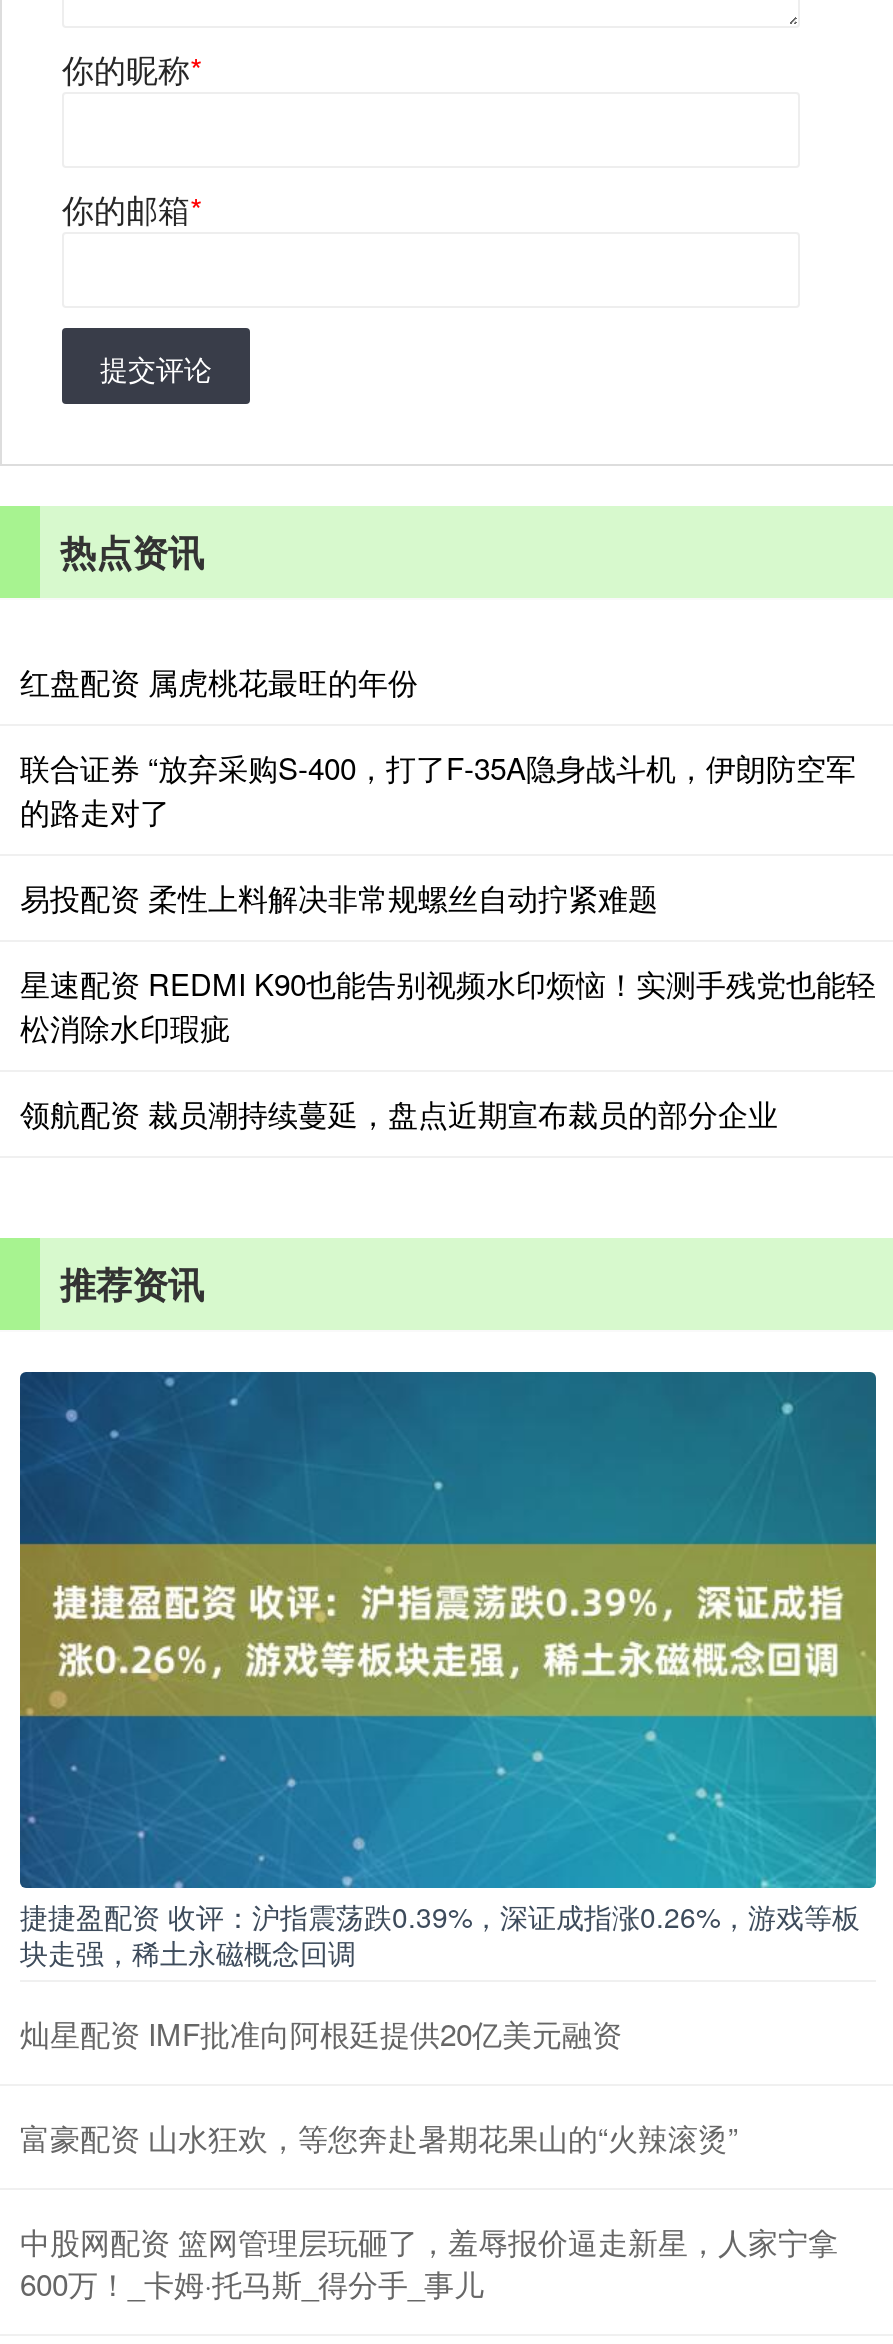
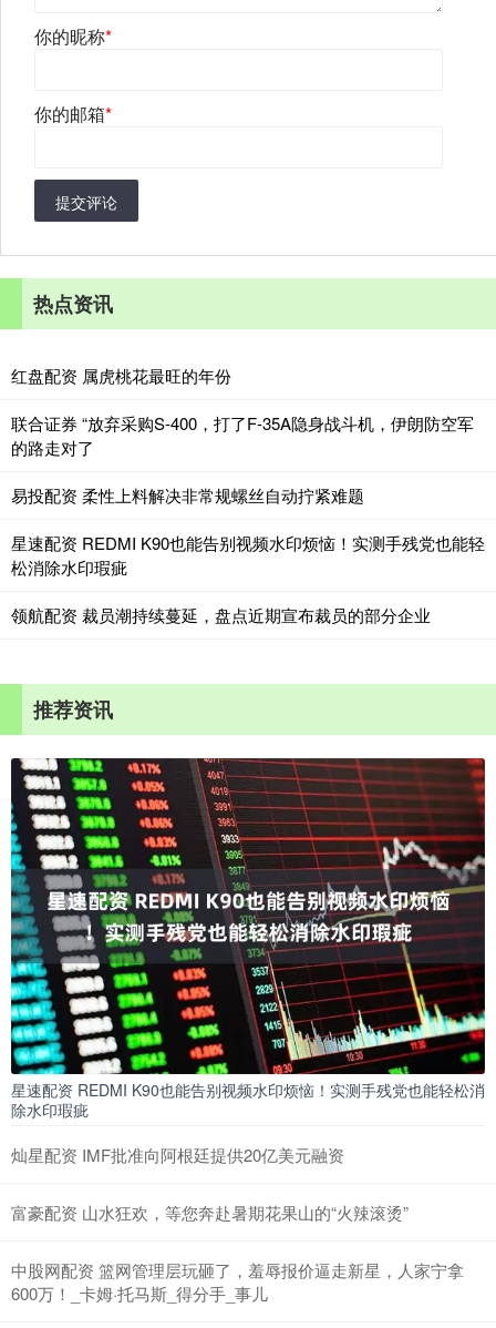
- [image]
- 捷捷盈配资 收评：沪指震荡跌0.39%，深证成指涨0.26%，游戏等板
- 块走强，稀土永磁概念回调
+ [image]
+ 星速配资 REDMI K90也能告别视频水印烦恼！实测手残党也能轻松消
+ 除水印瑕疵
